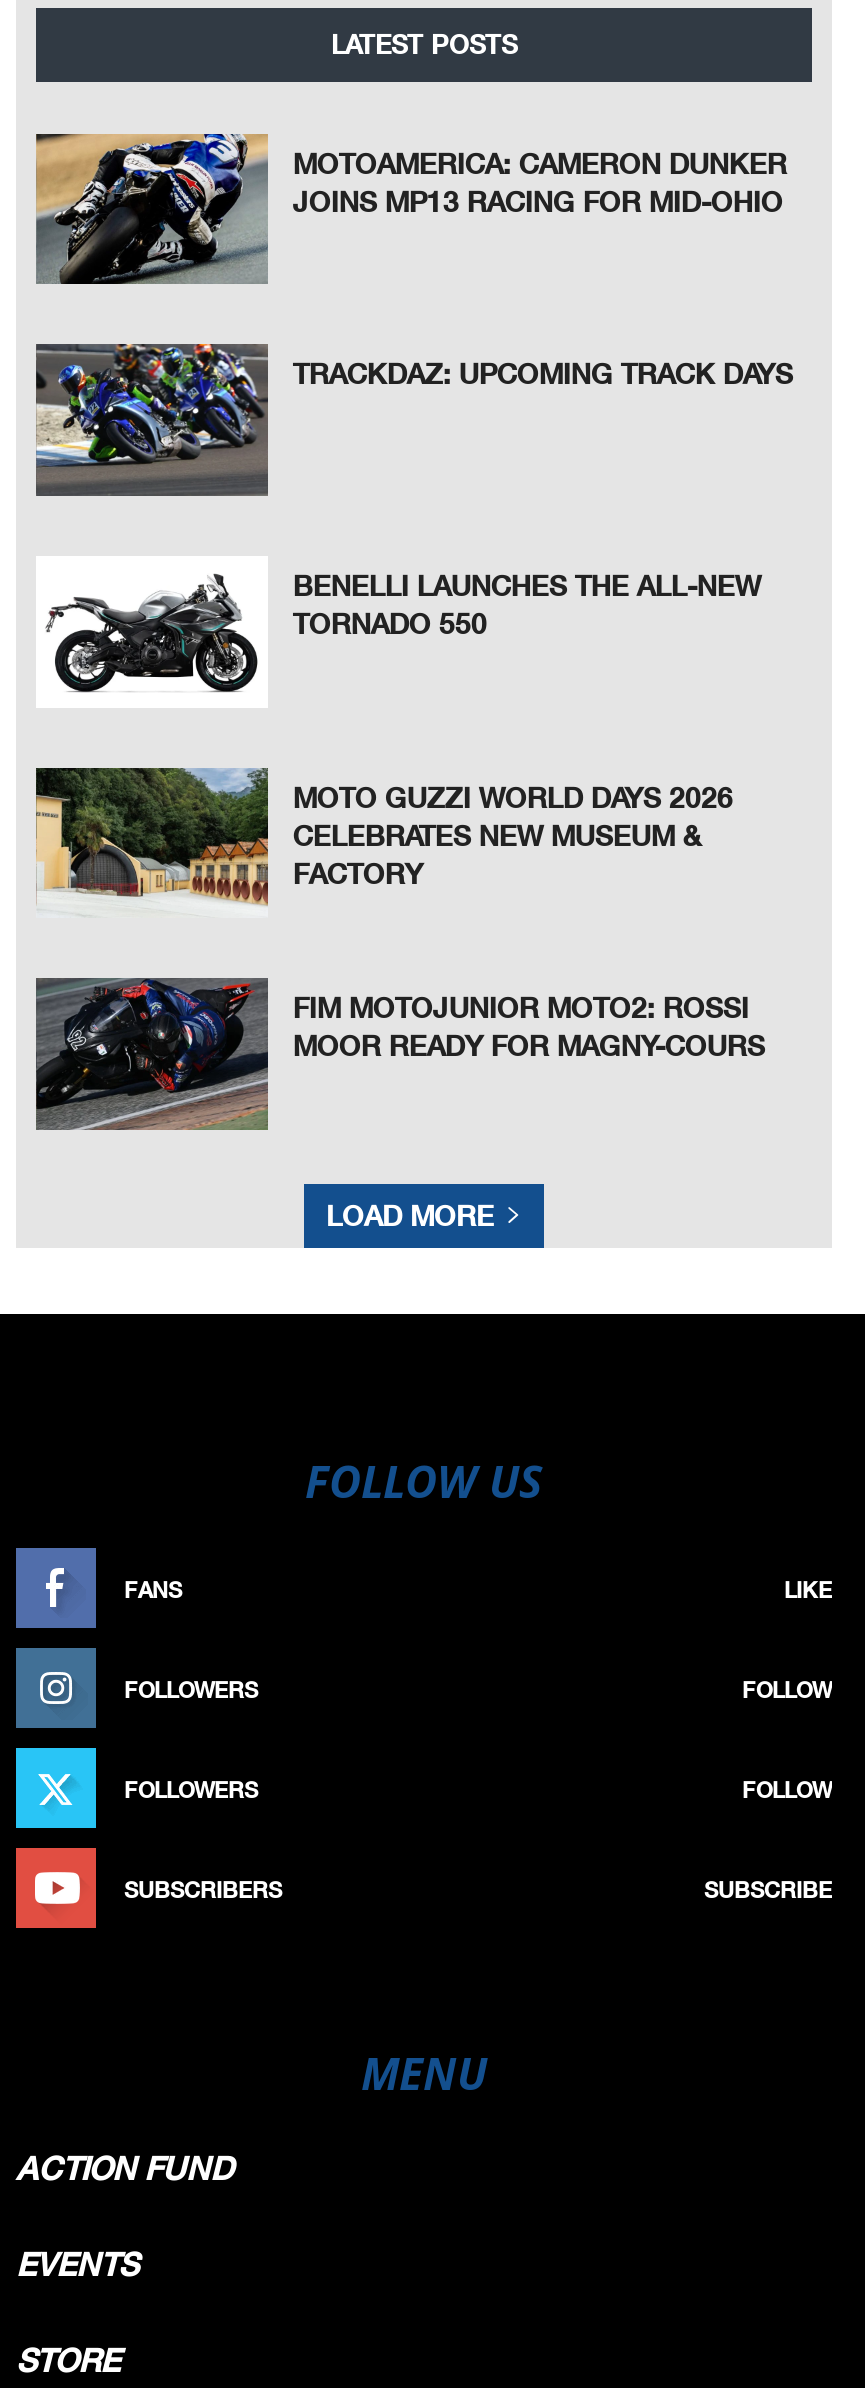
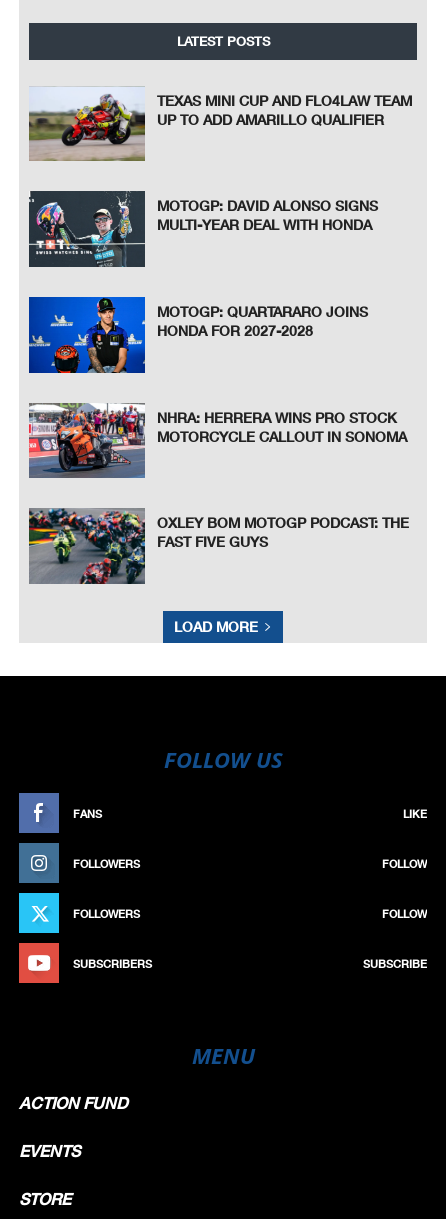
- [image]
- MOTOAMERICA: CAMERON DUNKER
- JOINS MP13 RACING FOR MID-OHIO
+ [image]
+ TEXAS MINI CUP AND FLO4LAW TEAM
+ UP TO ADD AMARILLO QUALIFIER

- [image]
- TRACKDAZ: UPCOMING TRACK DAYS
+ [image]
+ MOTOGP: DAVID ALONSO SIGNS
+ MULTI-YEAR DEAL WITH HONDA

- [image]
- BENELLI LAUNCHES THE ALL-NEW
- TORNADO 550
+ [image]
+ MOTOGP: QUARTARARO JOINS
+ HONDA FOR 2027-2028

- [image]
- MOTO GUZZI WORLD DAYS 2026
- CELEBRATES NEW MUSEUM &
- FACTORY
+ [image]
+ NHRA: HERRERA WINS PRO STOCK
+ MOTORCYCLE CALLOUT IN SONOMA

- [image]
- FIM MOTOJUNIOR MOTO2: ROSSI
- MOOR READY FOR MAGNY-COURS
+ [image]
+ OXLEY BOM MOTOGP PODCAST: THE
+ FAST FIVE GUYS
